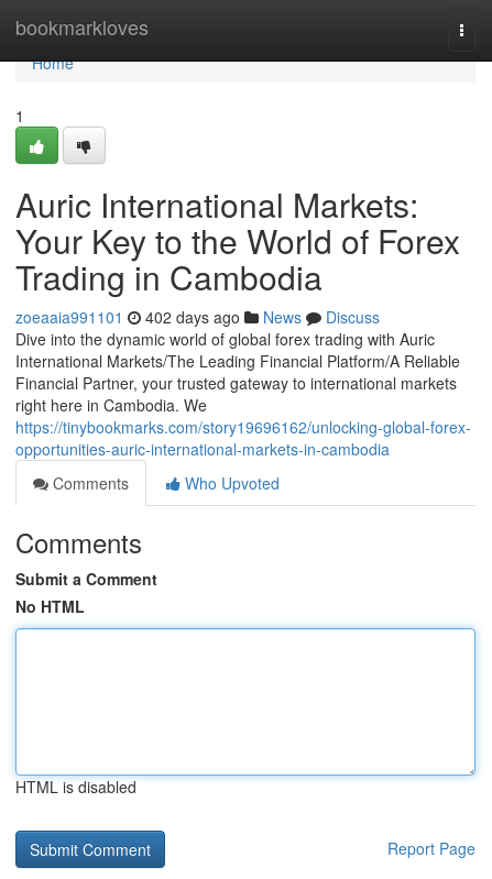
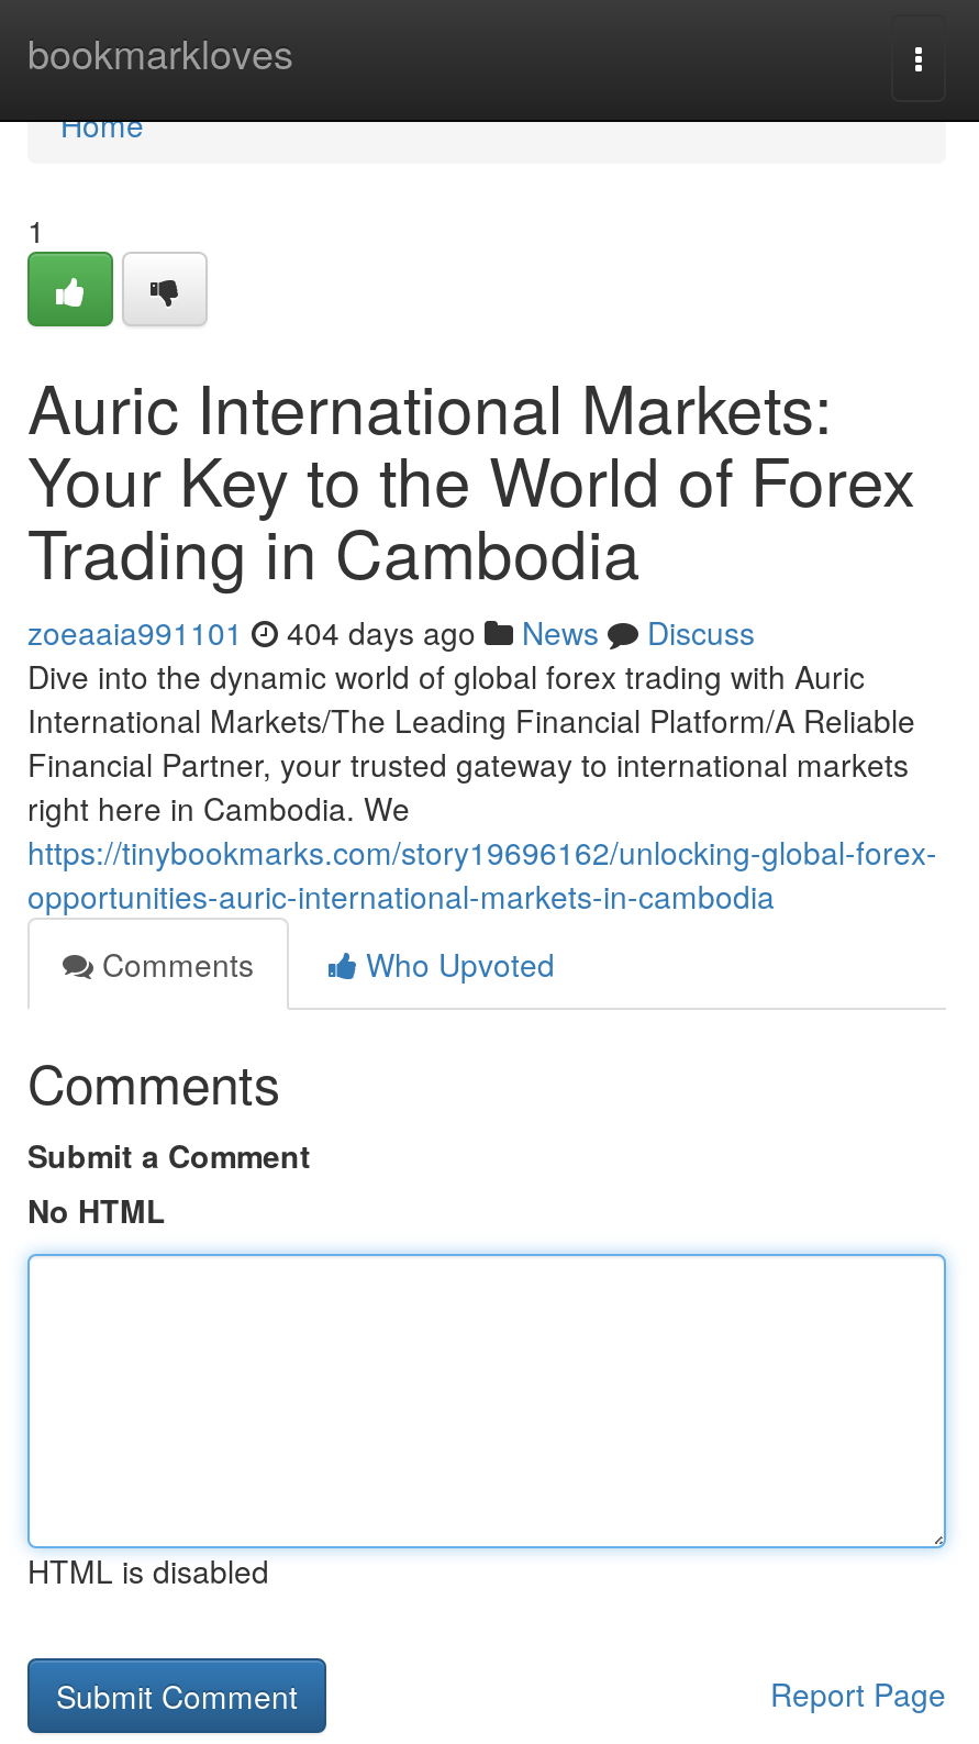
- zoeaaia991101 402 days ago News Discuss
+ zoeaaia991101 404 days ago News Discuss
